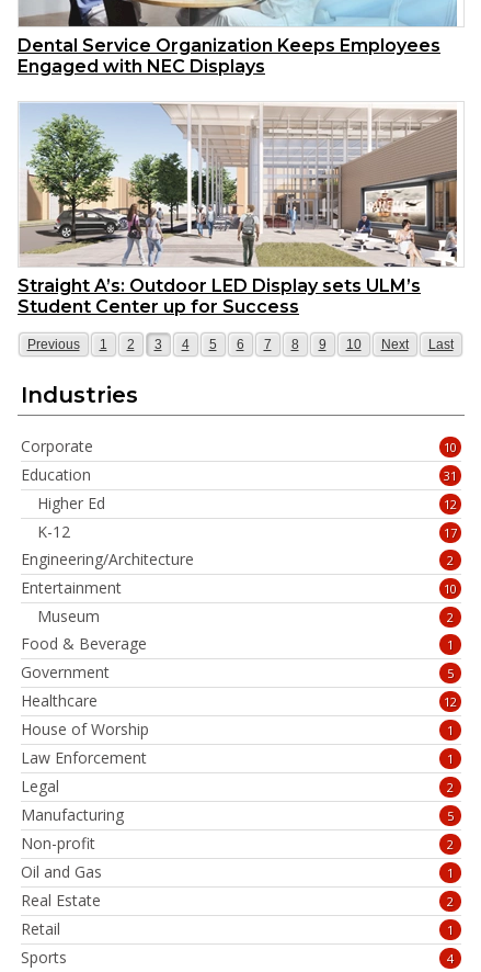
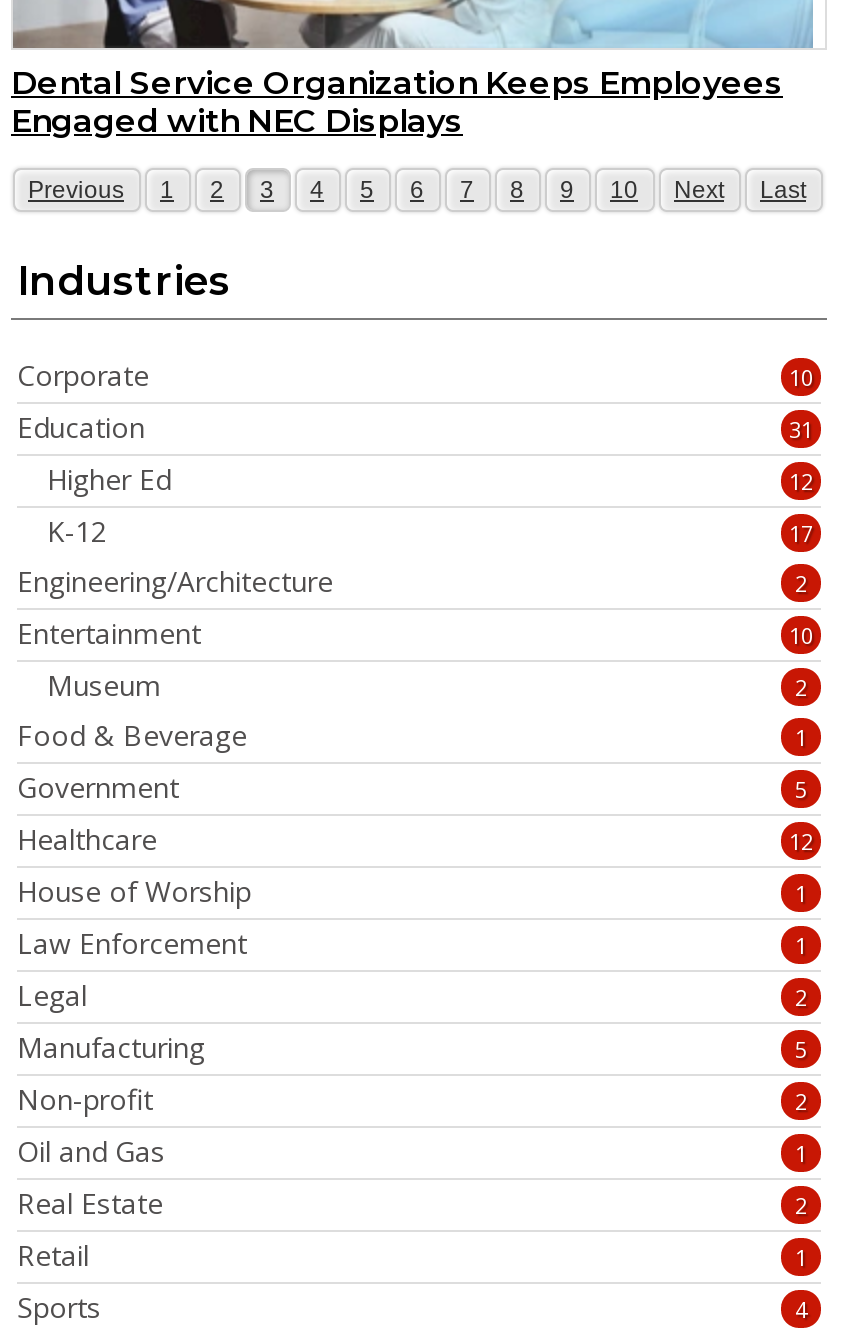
- [image]
- Straight A’s: Outdoor LED Display sets ULM’s
- Student Center up for Success
